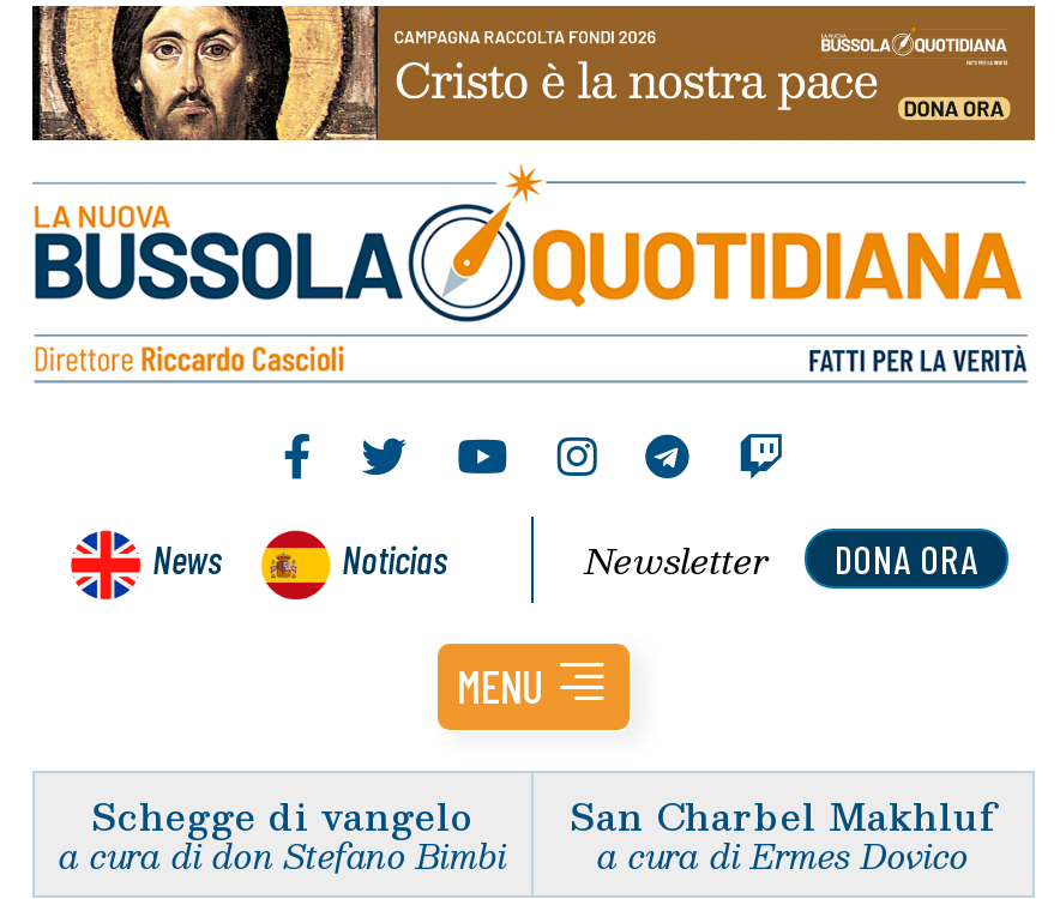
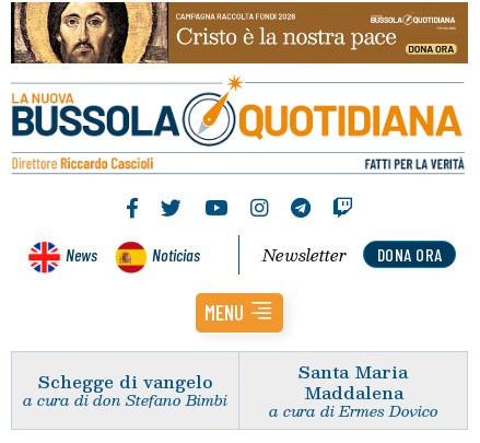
- San Charbel Makhluf
+ Santa Maria
+ Maddalena
